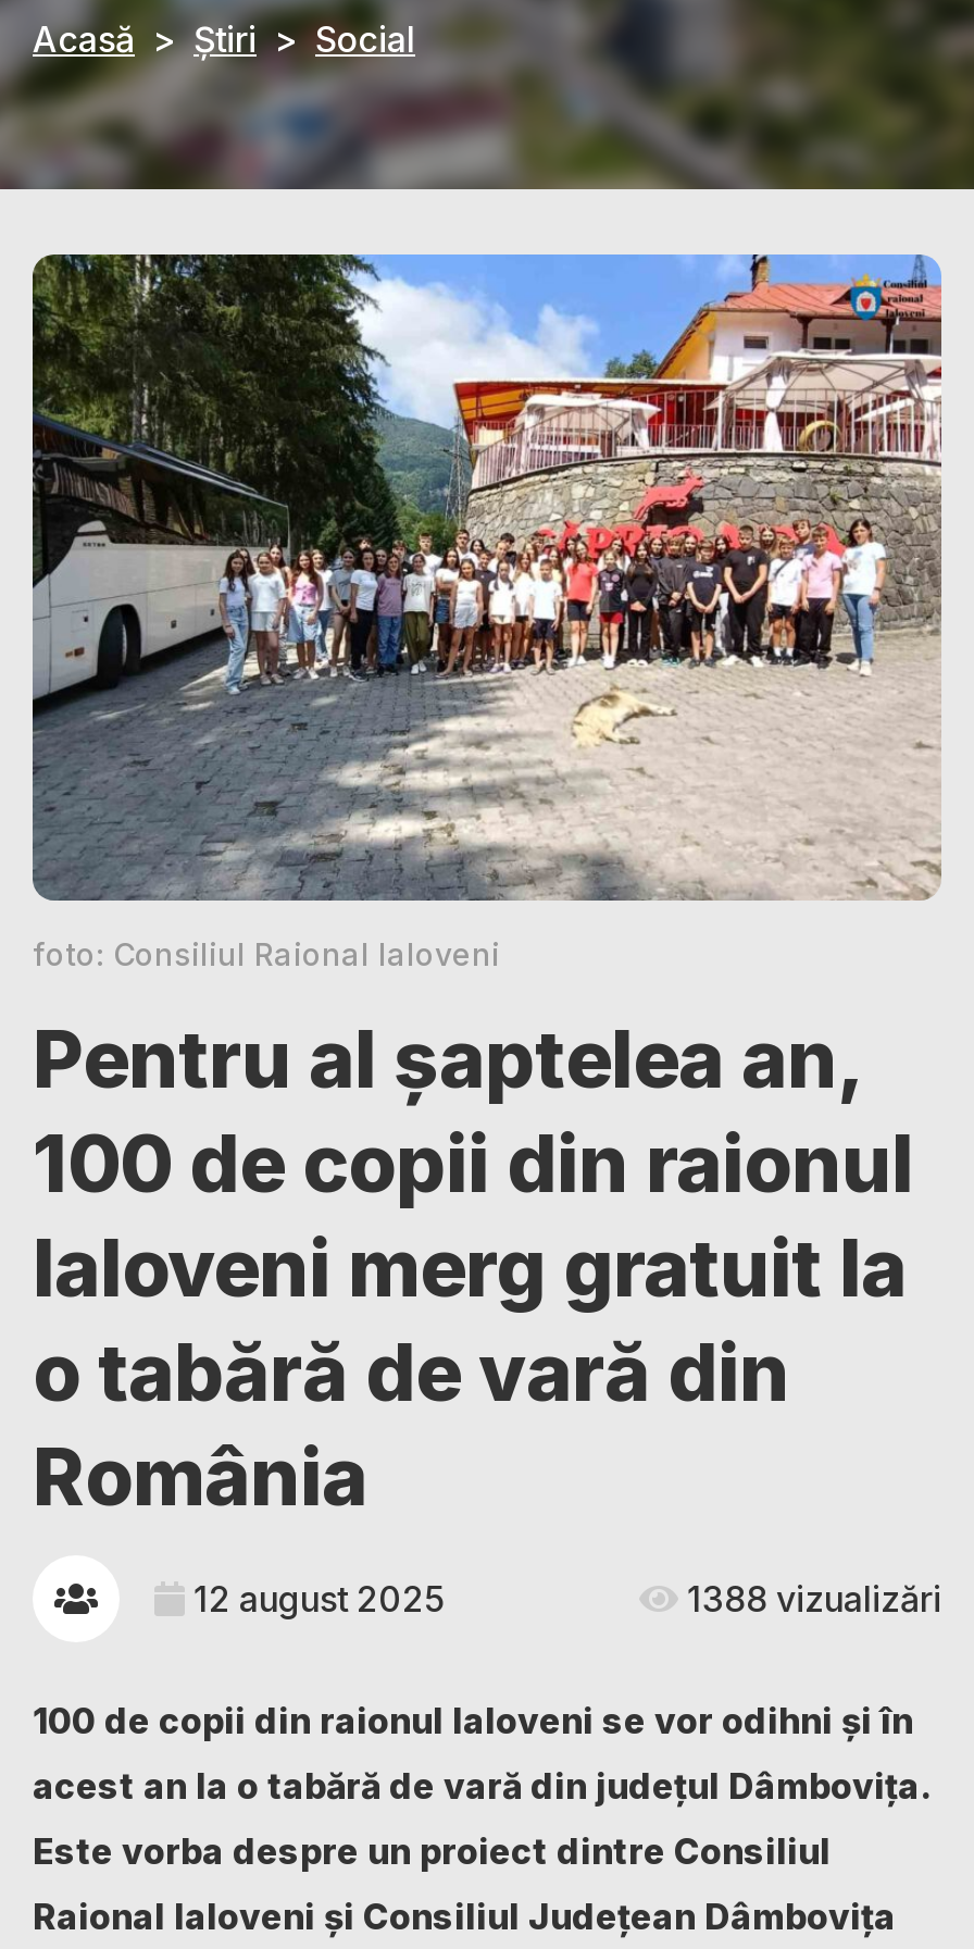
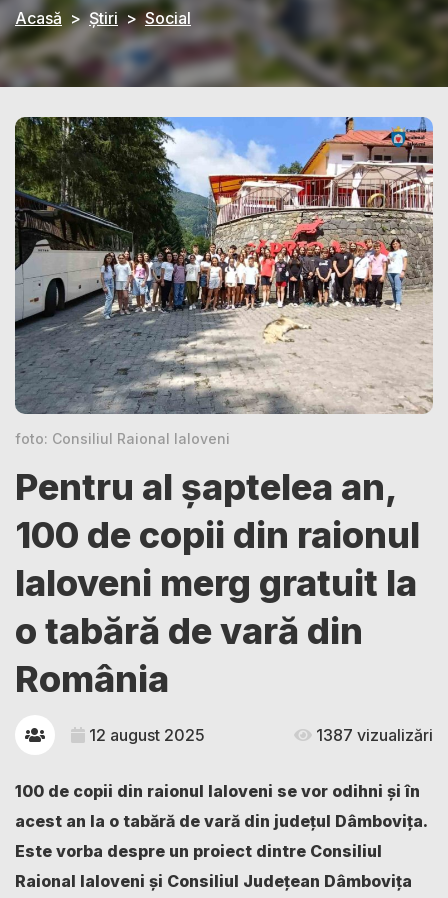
- 1388 vizualizări
+ 1387 vizualizări
